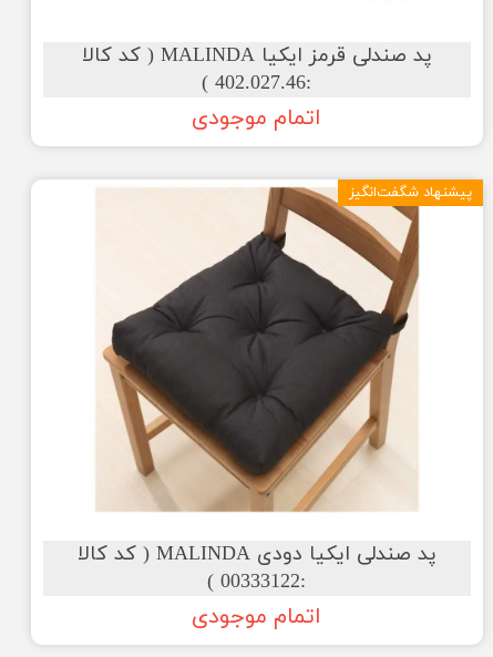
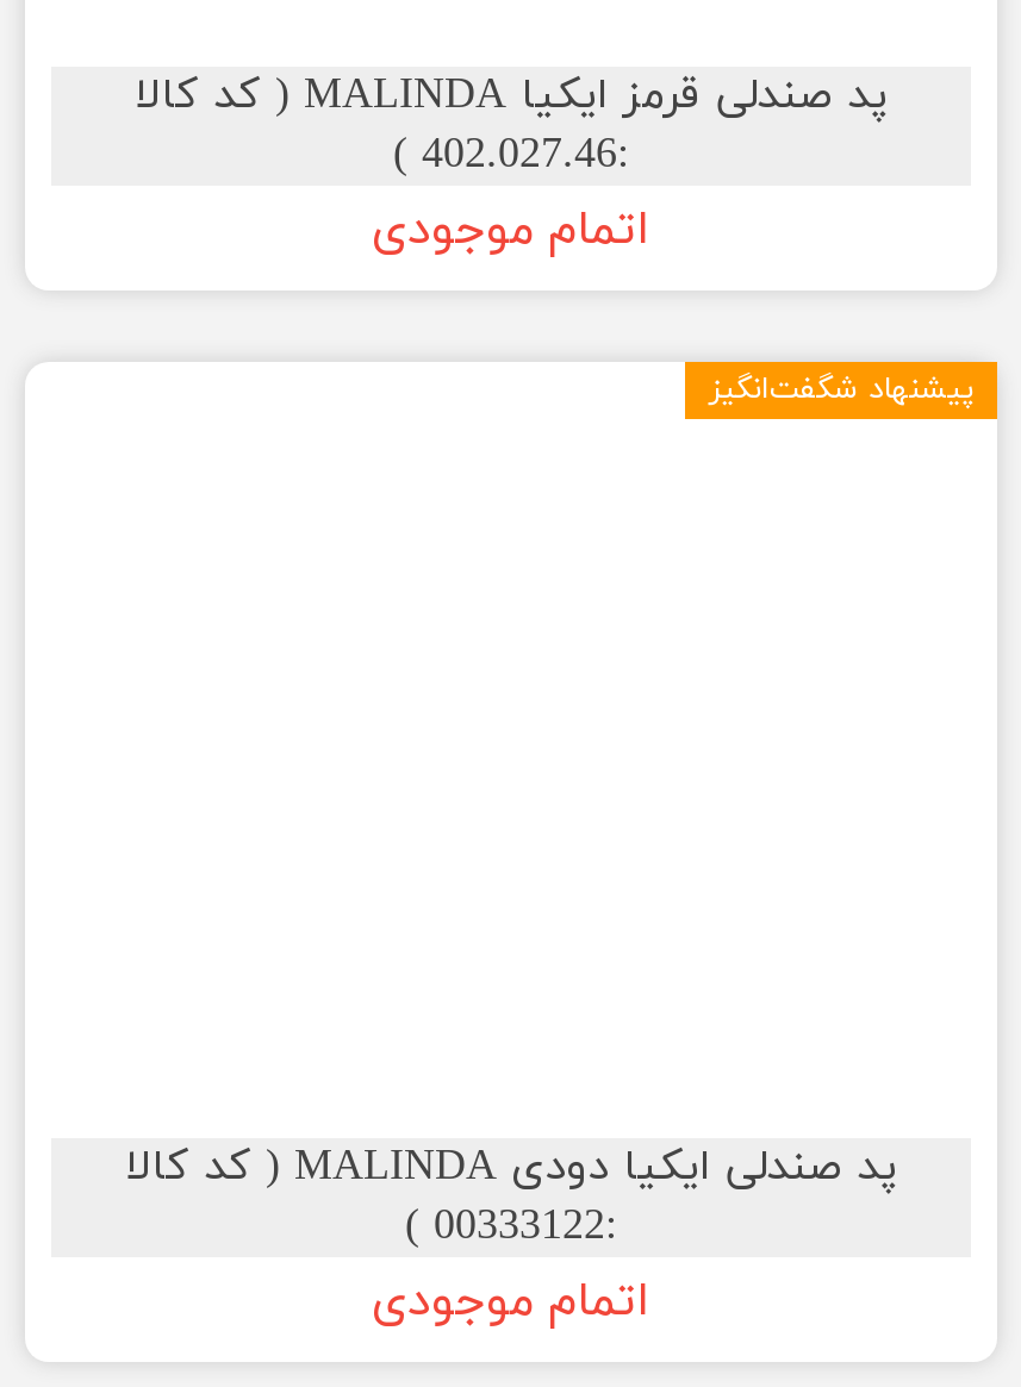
- [image]
